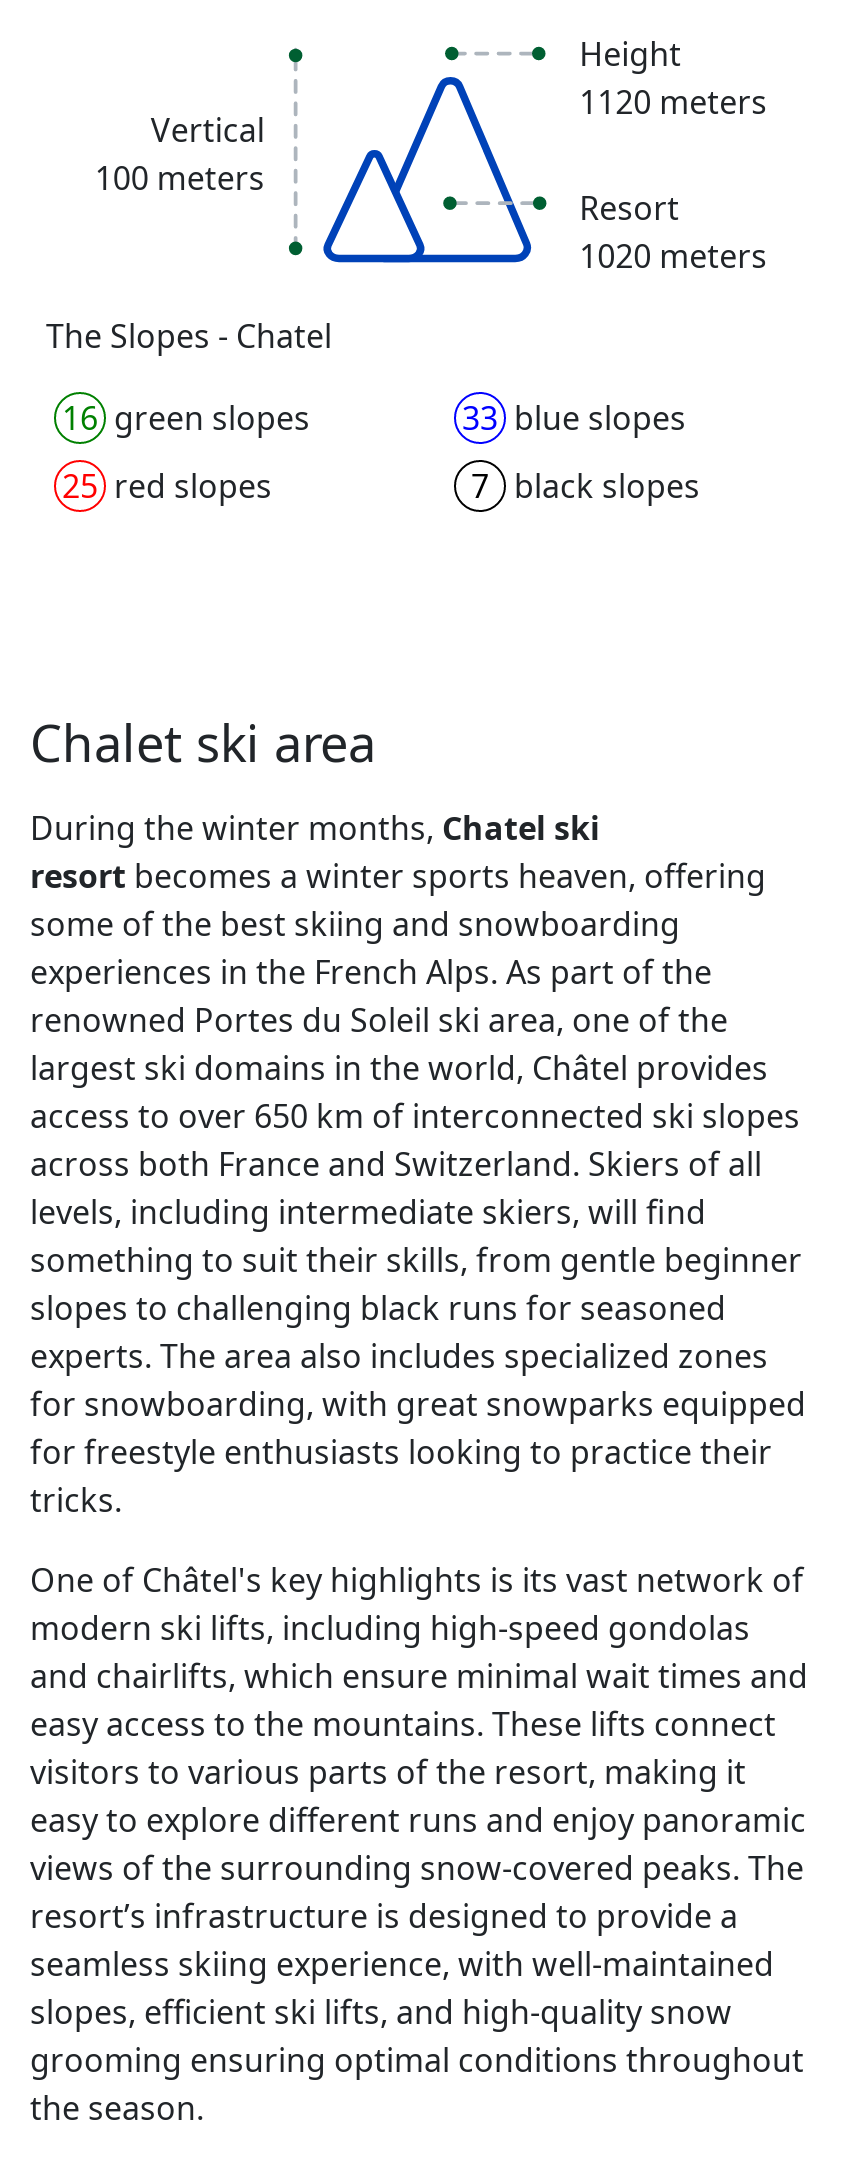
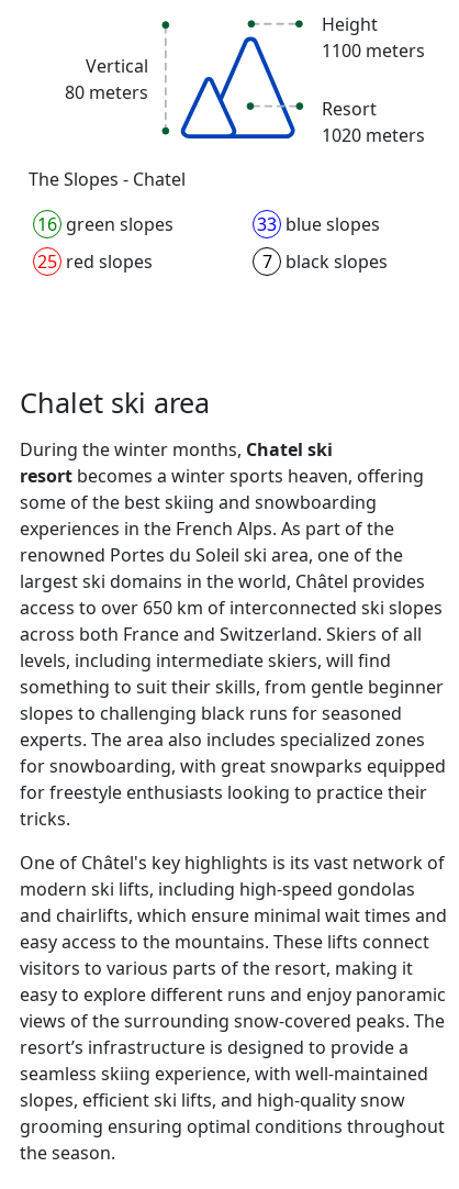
- 1120 meters
+ 1100 meters

- 100 meters
+ 80 meters
